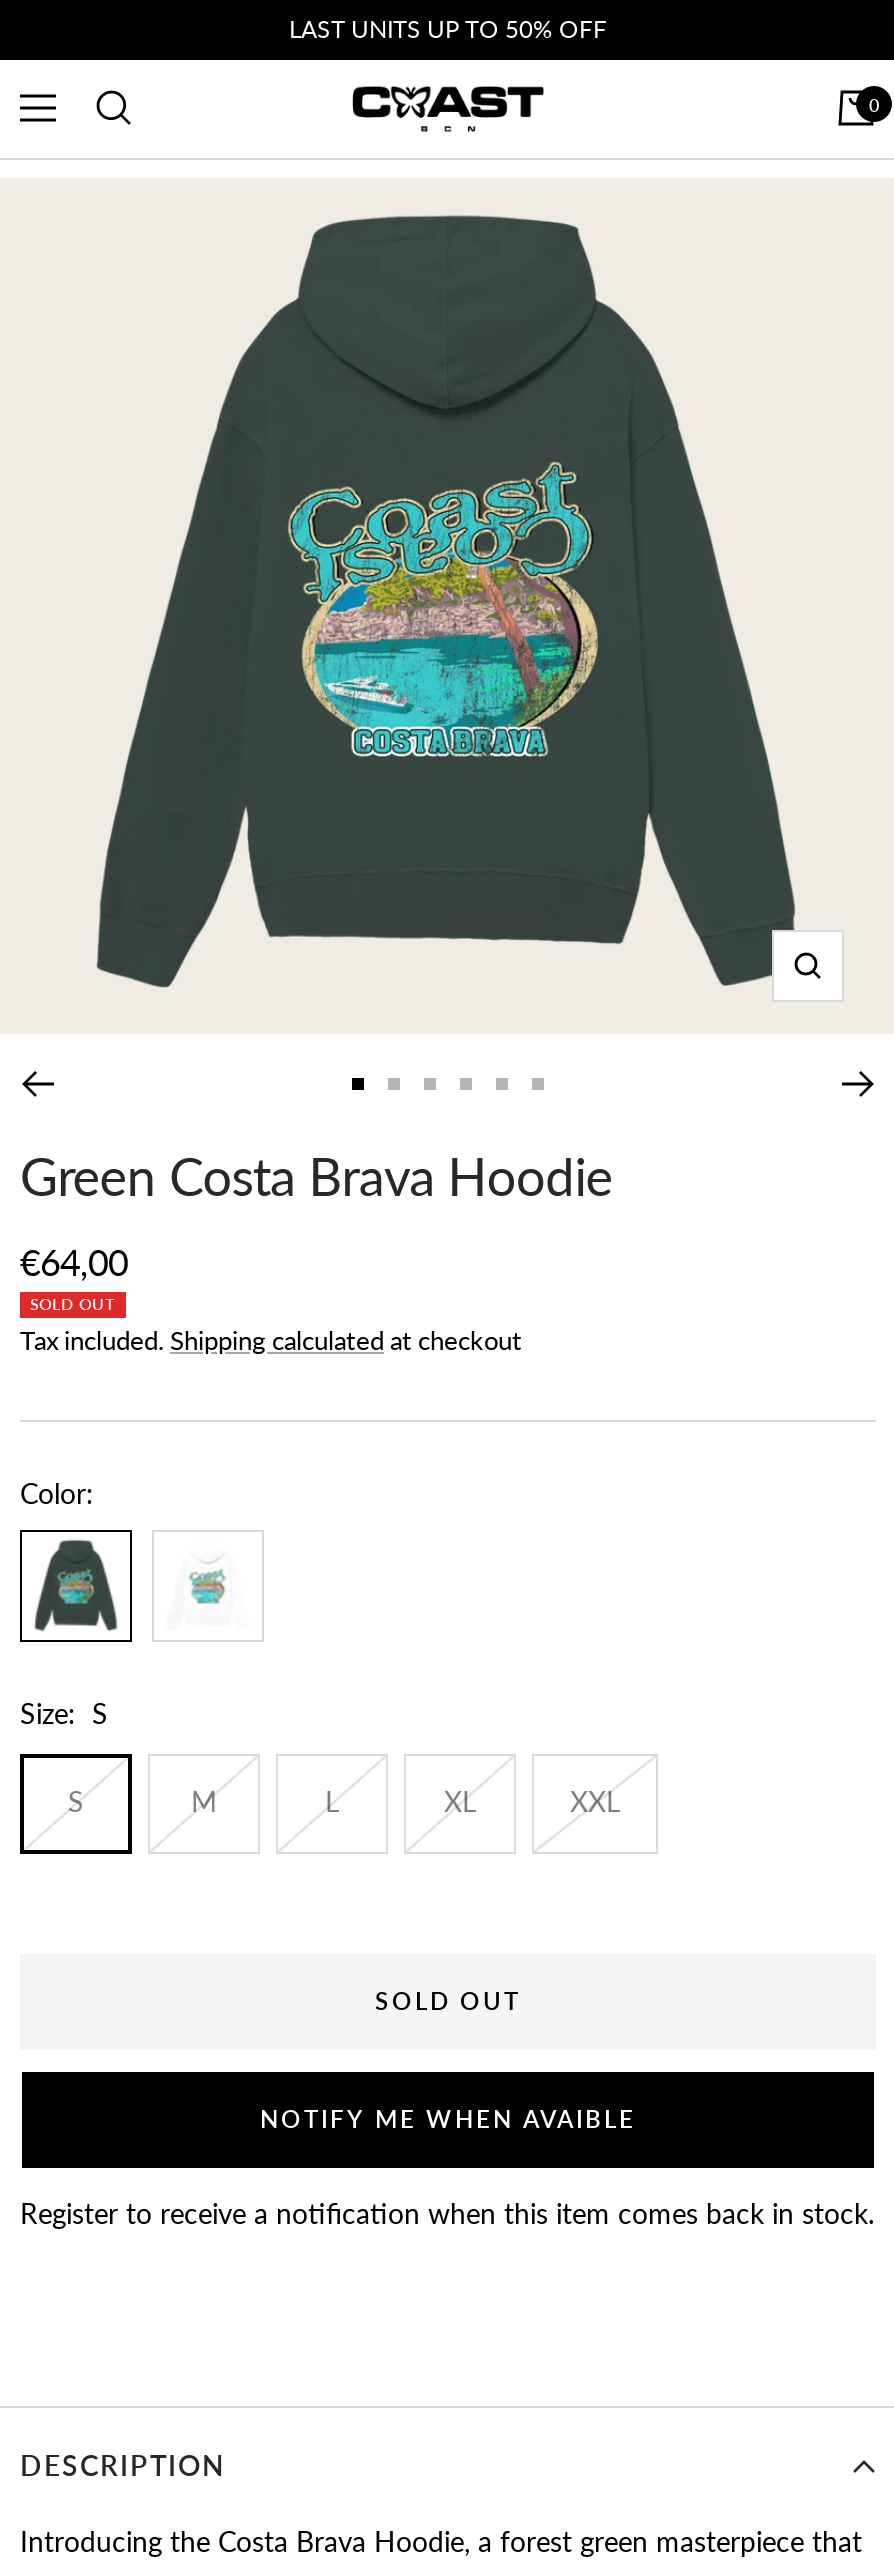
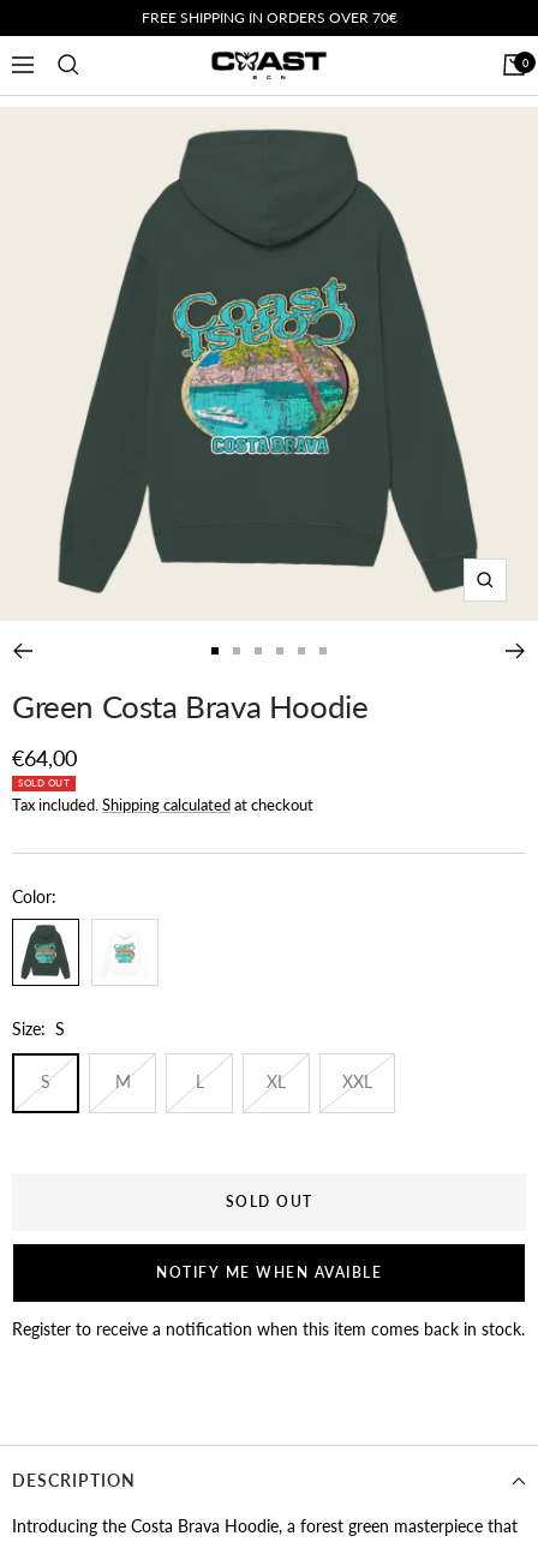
- LAST UNITS UP TO 50% OFF
+ FREE SHIPPING IN ORDERS OVER 70€
